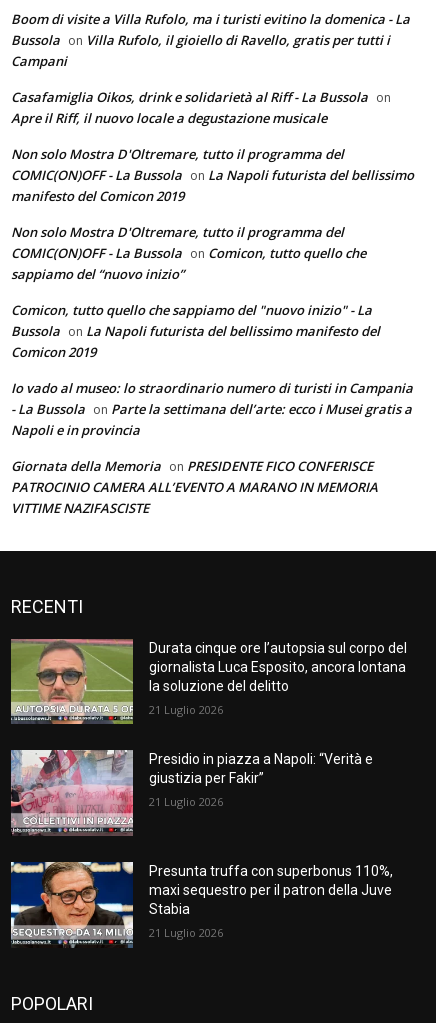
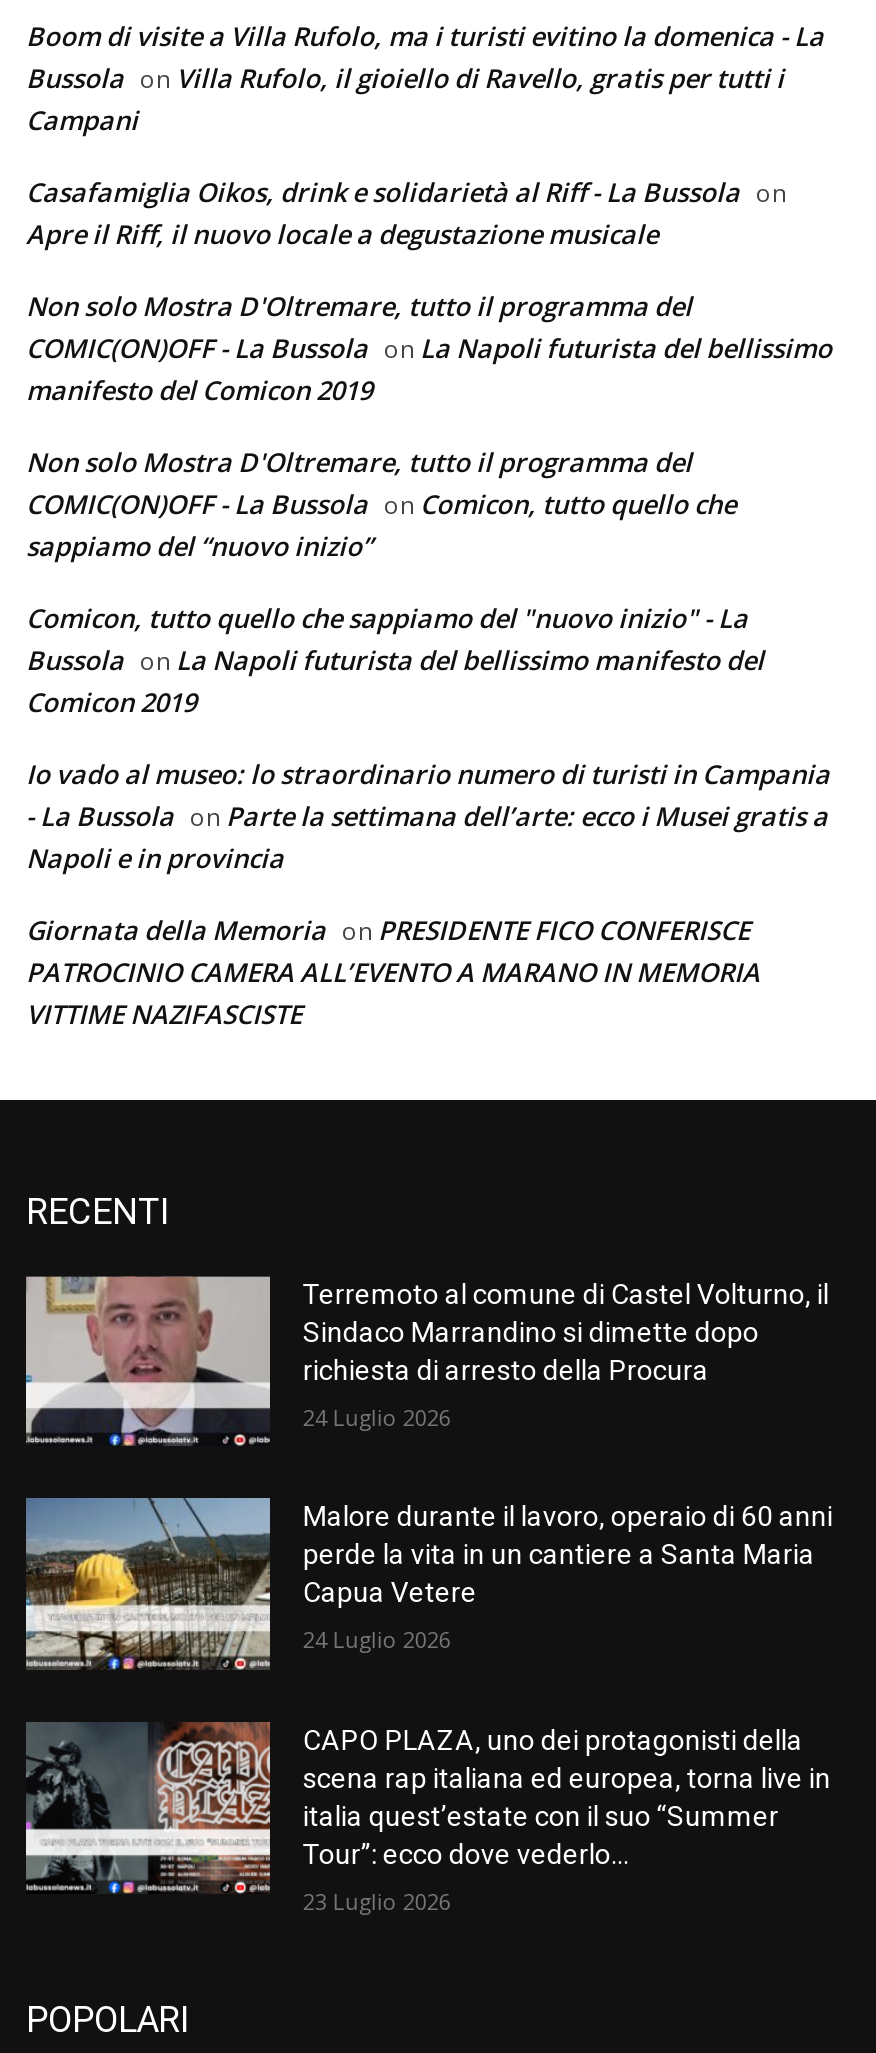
- [image]
- Durata cinque ore l’autopsia sul corpo del
- giornalista Luca Esposito, ancora lontana
- la soluzione del delitto
+ [image]
+ Terremoto al comune di Castel Volturno, il
+ Sindaco Marrandino si dimette dopo
+ richiesta di arresto della Procura

- 21 Luglio 2026
+ 24 Luglio 2026

- [image]
- Presidio in piazza a Napoli: “Verità e
- giustizia per Fakir”
+ [image]
+ Malore durante il lavoro, operaio di 60 anni
+ perde la vita in un cantiere a Santa Maria
+ Capua Vetere

- 21 Luglio 2026
+ 24 Luglio 2026

- [image]
- Presunta truffa con superbonus 110%,
- maxi sequestro per il patron della Juve
- Stabia
+ [image]
+ CAPO PLAZA, uno dei protagonisti della
+ scena rap italiana ed europea, torna live in
+ italia quest’estate con il suo “Summer
+ Tour”: ecco dove vederlo...

- 21 Luglio 2026
+ 23 Luglio 2026
